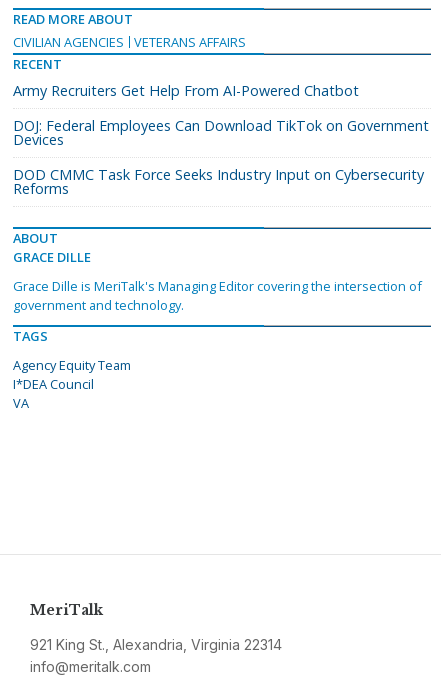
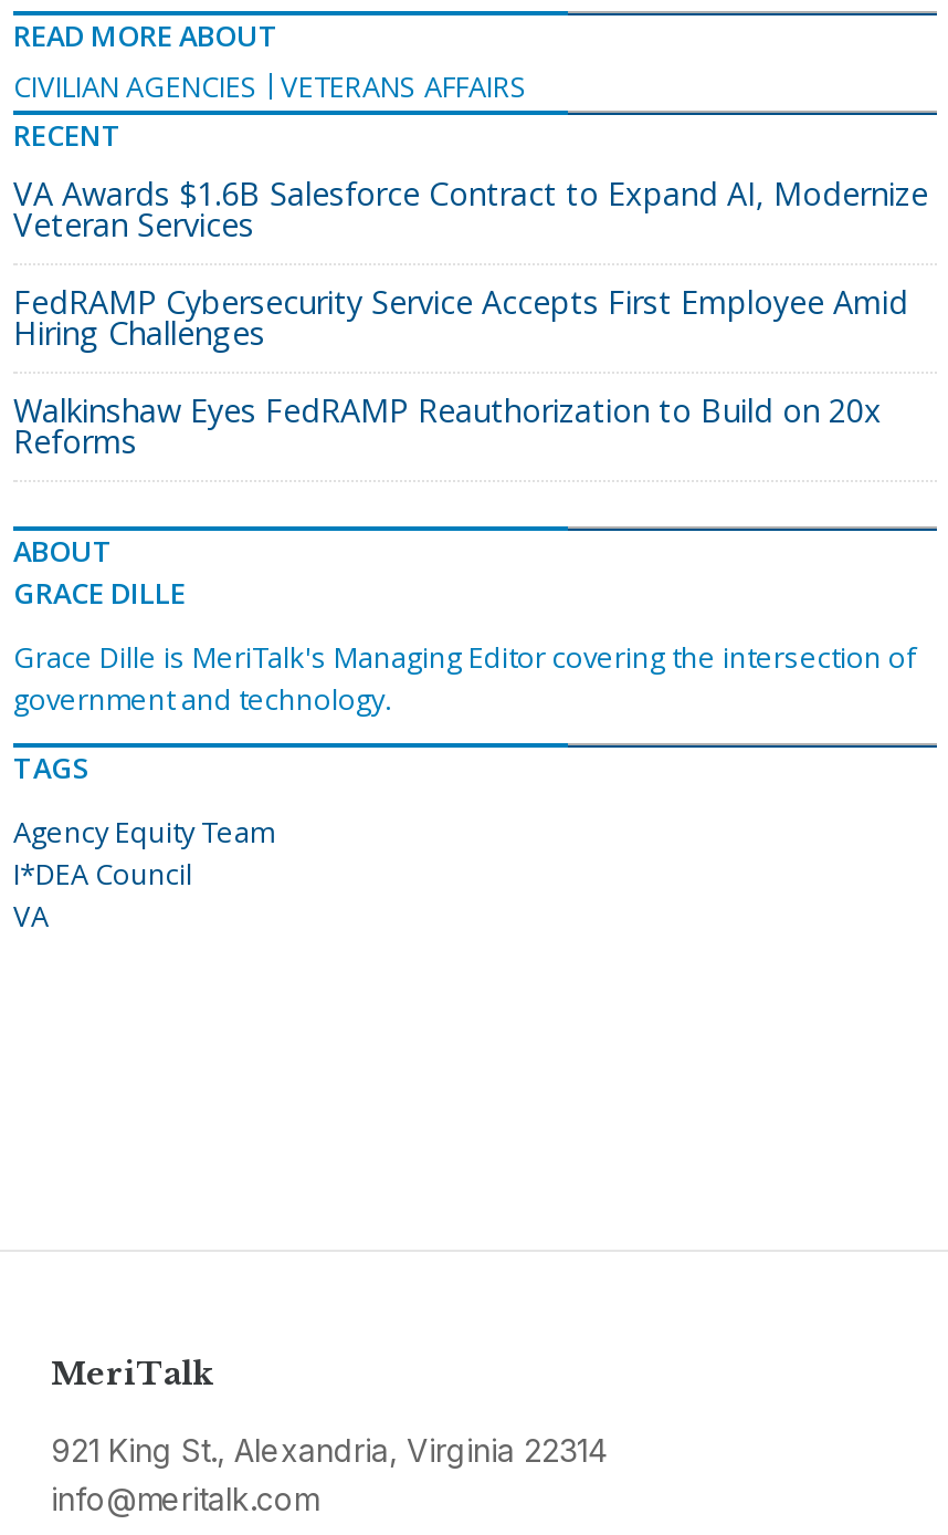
- Army Recruiters Get Help From AI-Powered Chatbot
+ VA Awards $1.6B Salesforce Contract to Expand AI, Modernize
+ Veteran Services

- DOJ: Federal Employees Can Download TikTok on Government
- Devices
+ FedRAMP Cybersecurity Service Accepts First Employee Amid
+ Hiring Challenges

- DOD CMMC Task Force Seeks Industry Input on Cybersecurity
+ Walkinshaw Eyes FedRAMP Reauthorization to Build on 20x
